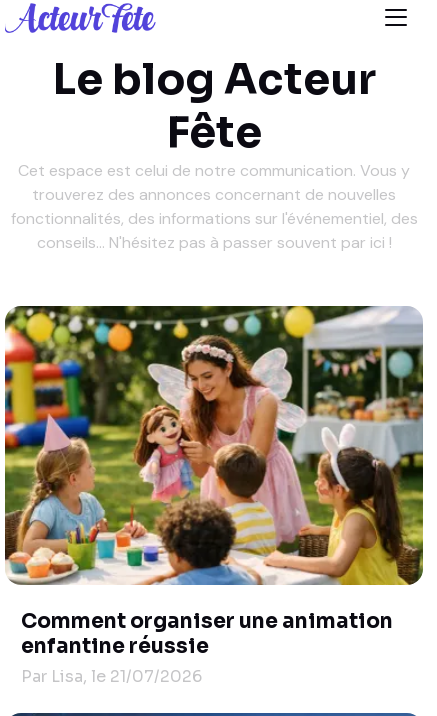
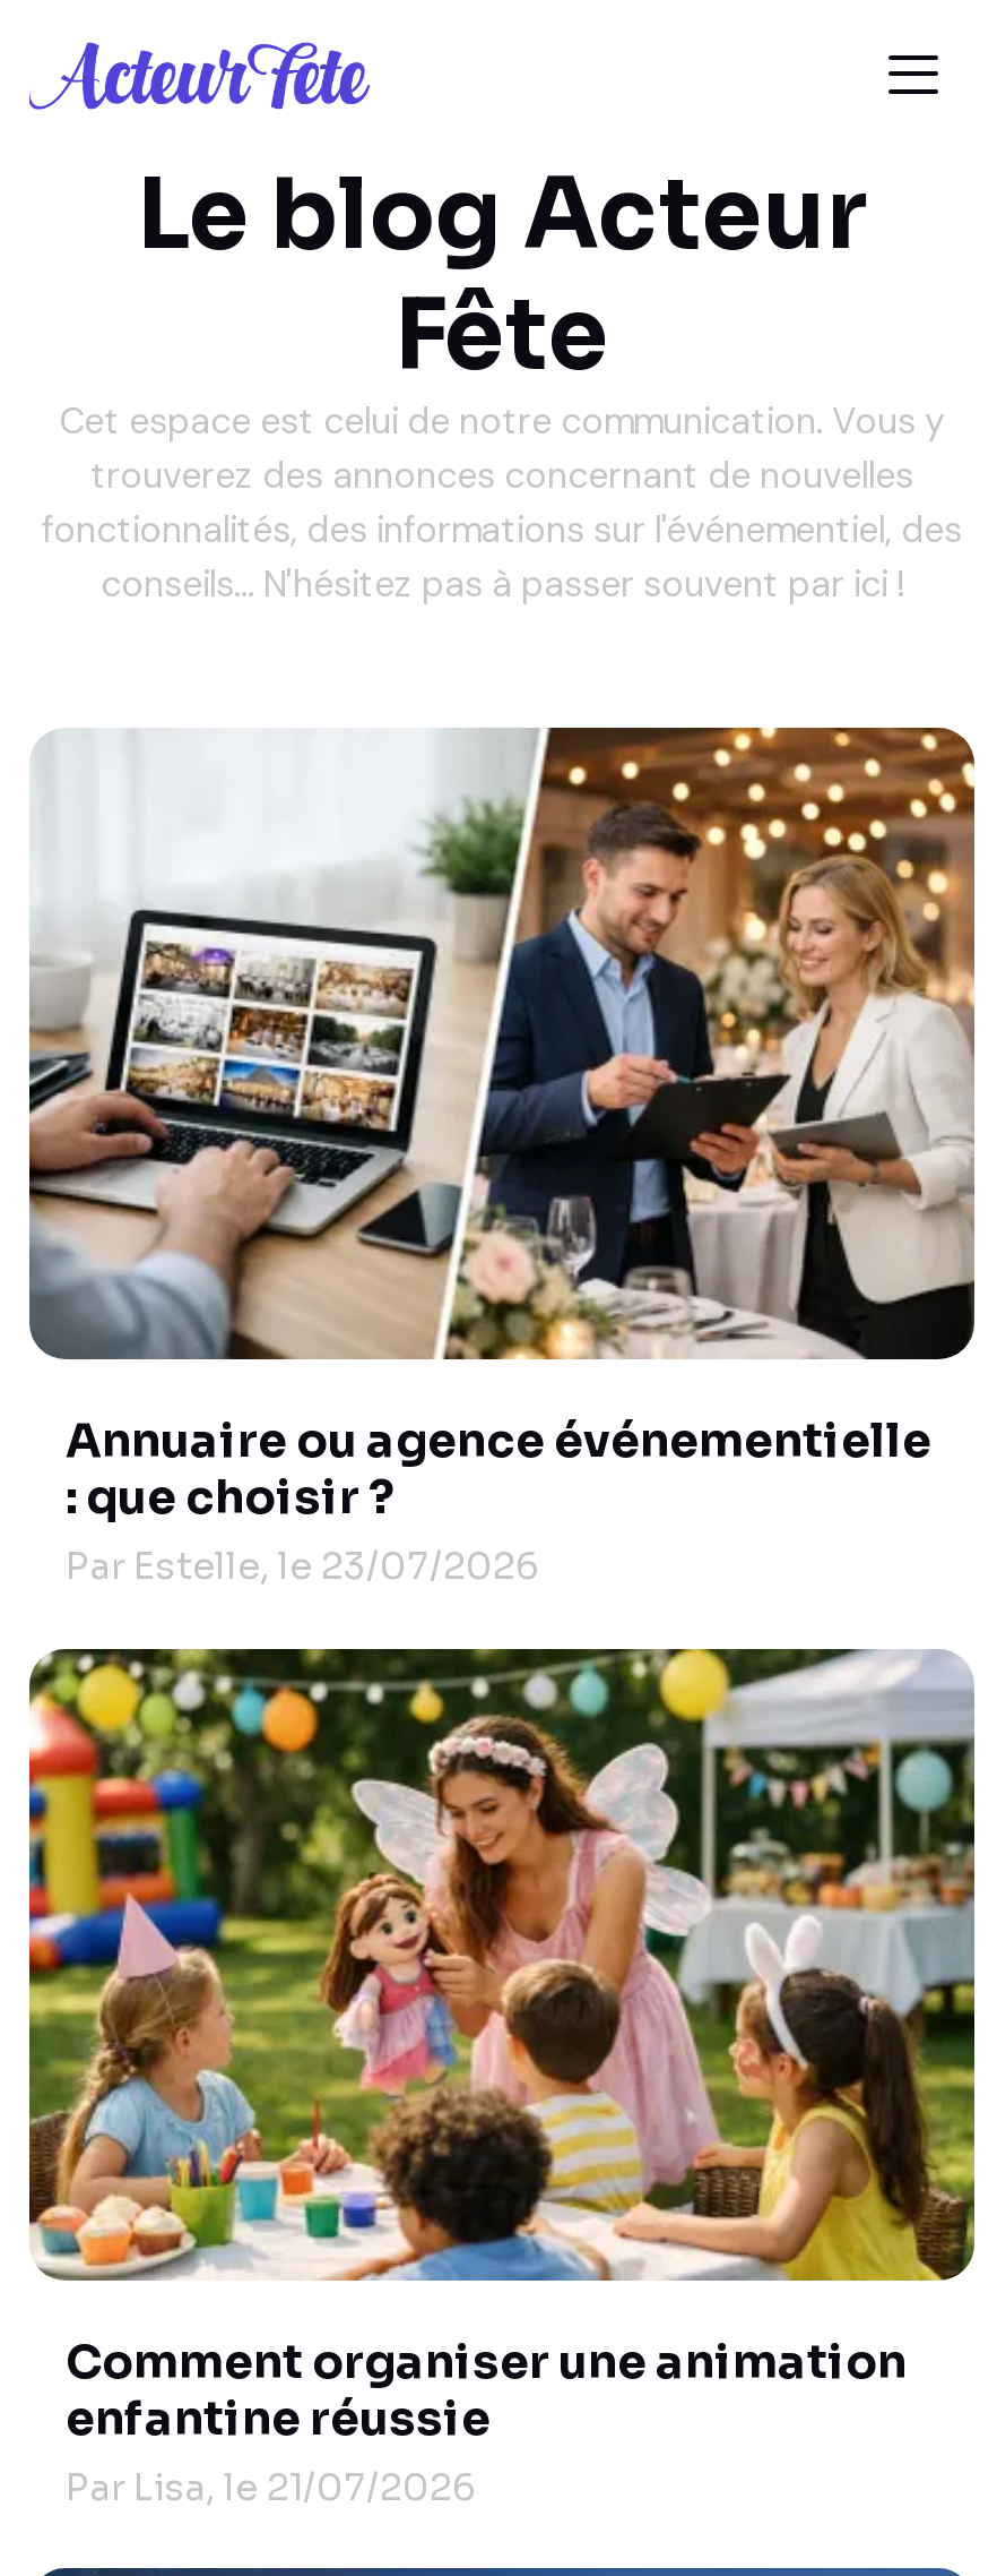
+ [image]
+ Annuaire ou agence événementielle
+ : que choisir ?
+ Par Estelle, le 23/07/2026
